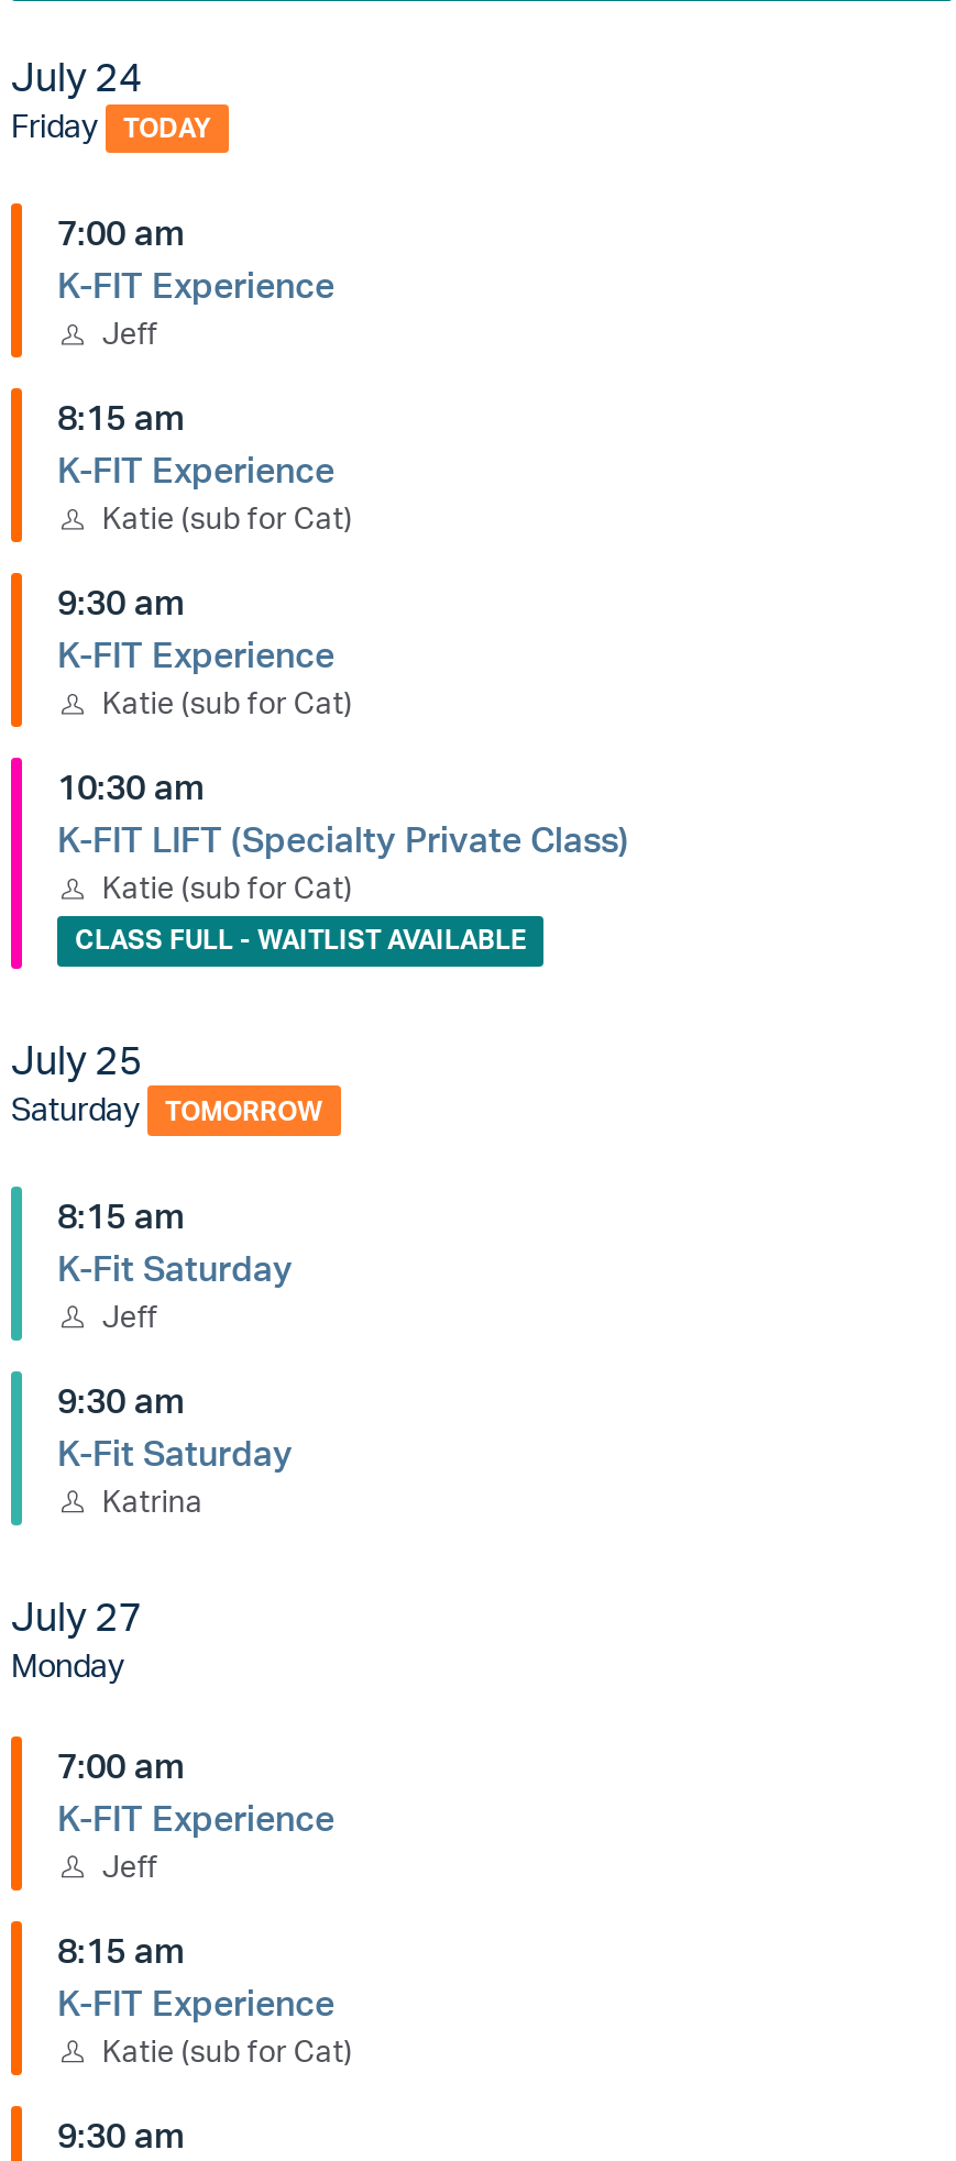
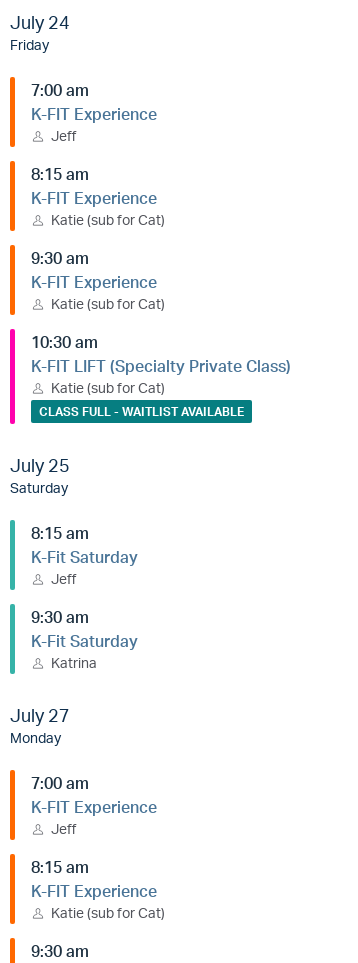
- TODAY

- TOMORROW
